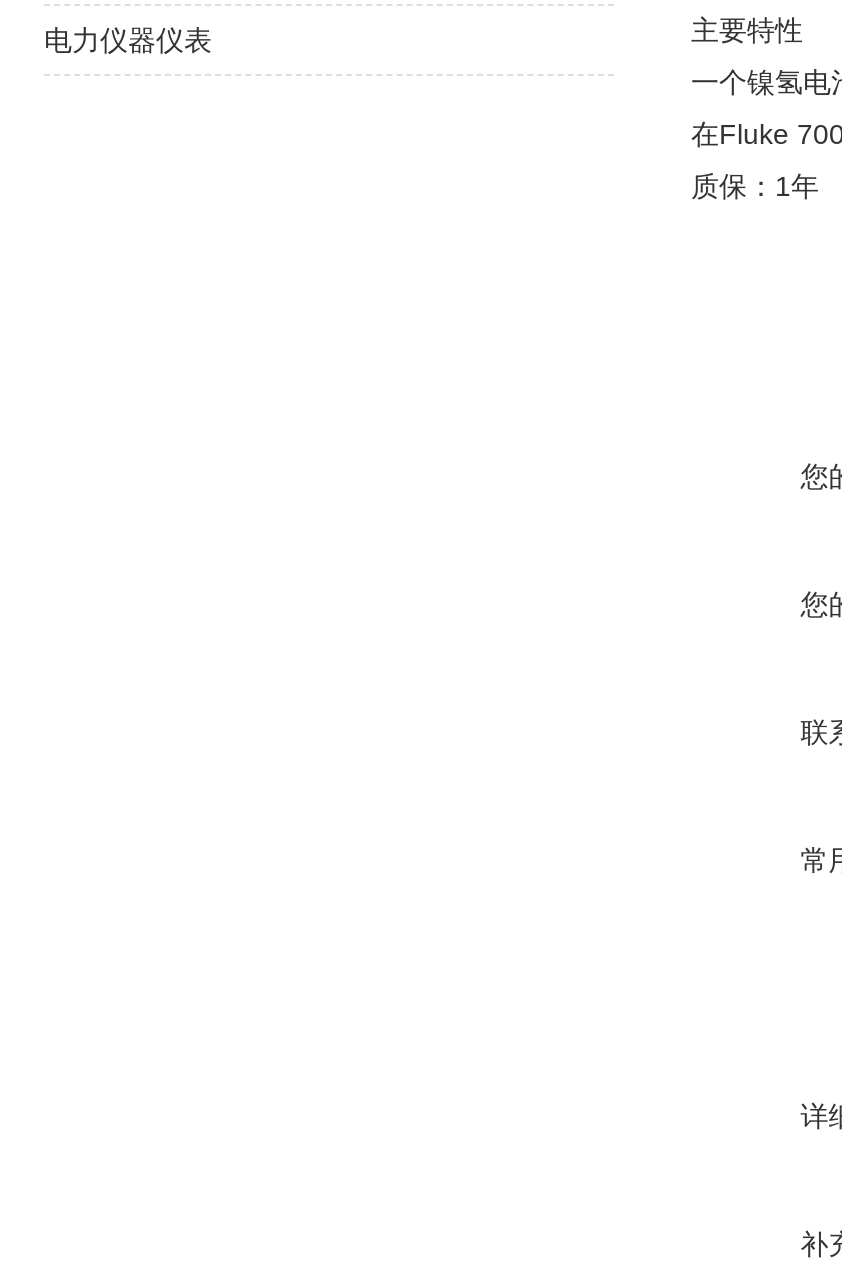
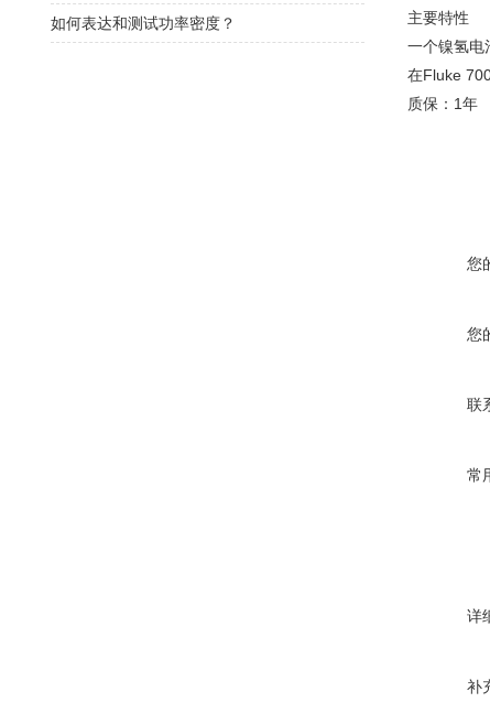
- 电力仪器仪表
+ 如何表达和测试功率密度？
